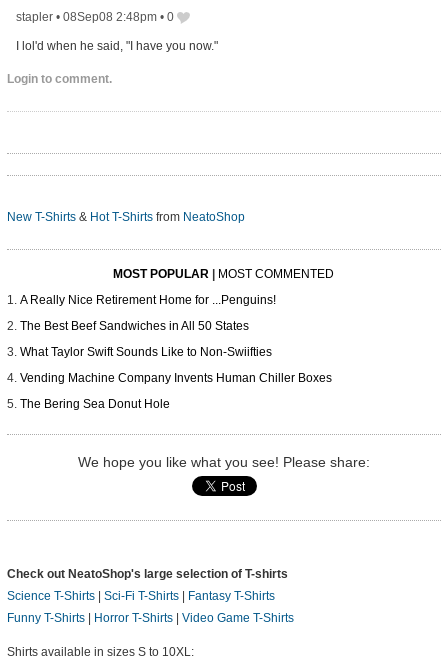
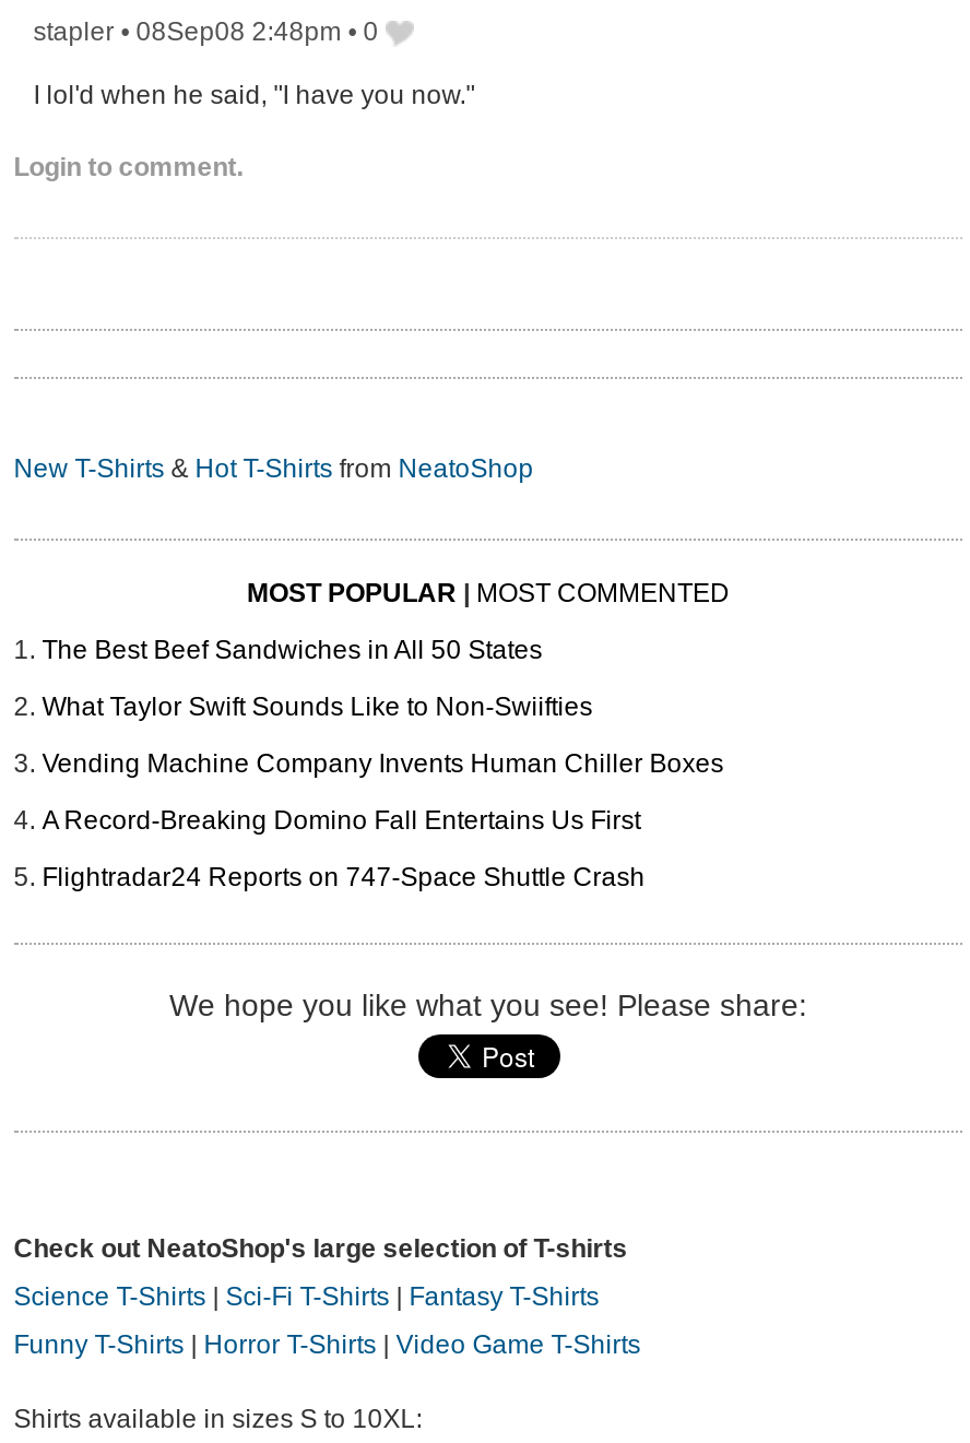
- A Really Nice Retirement Home for ...Penguins!

moved up: The Best Beef Sandwiches in All 50 States | What Taylor Swift Sounds Like to Non-Swiifties | Vending Machine Company Invents Human Chiller Boxes

- The Bering Sea Donut Hole
+ A Record-Breaking Domino Fall Entertains Us First
+ Flightradar24 Reports on 747-Space Shuttle Crash
